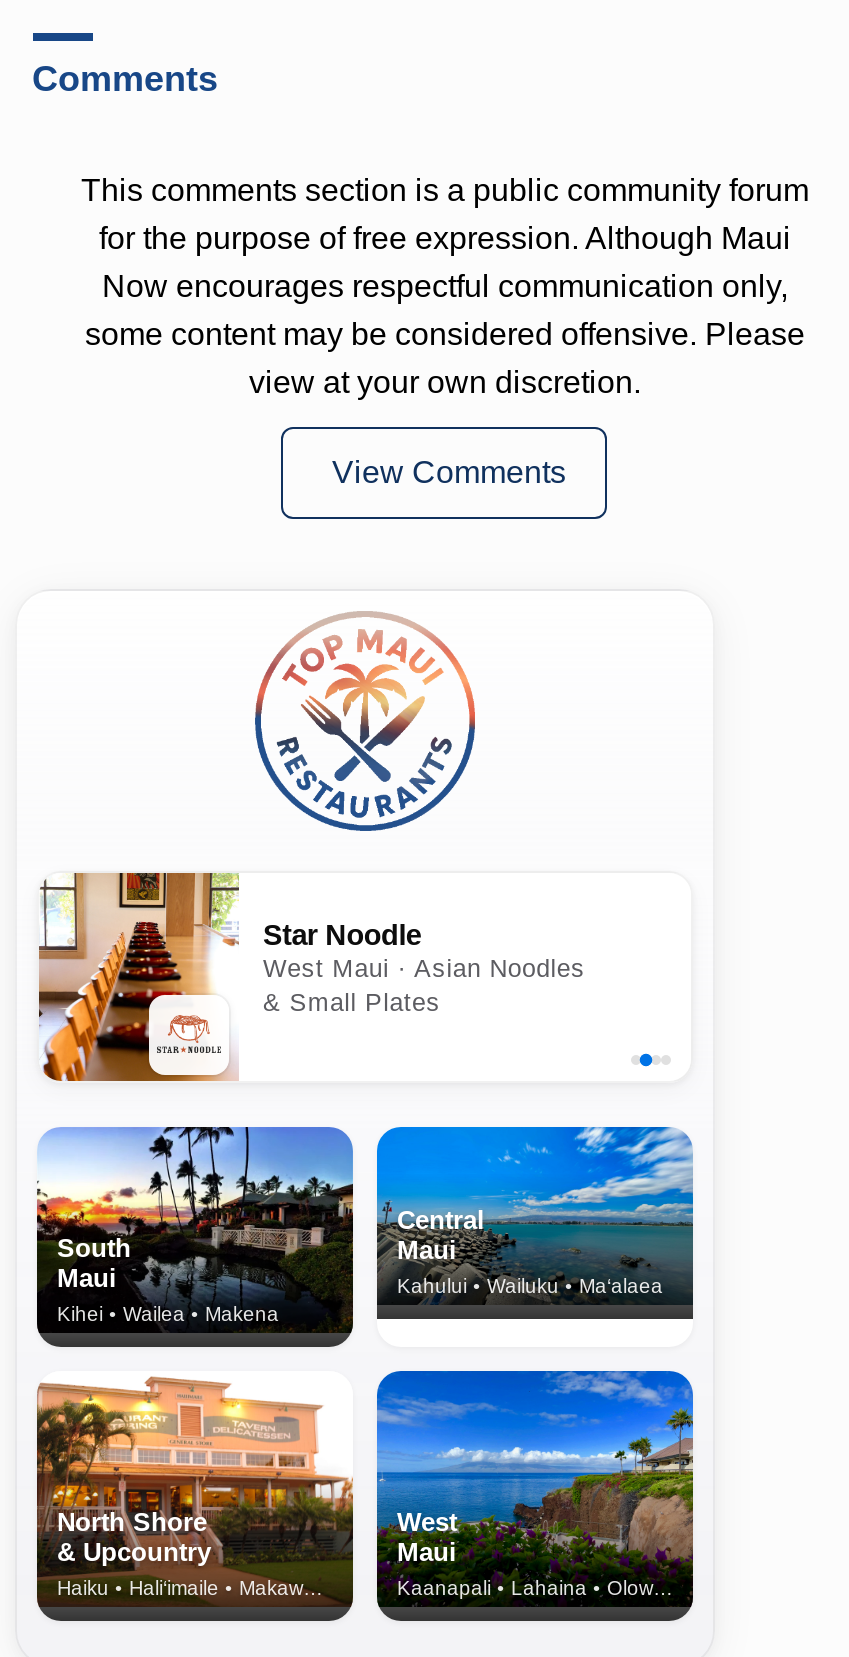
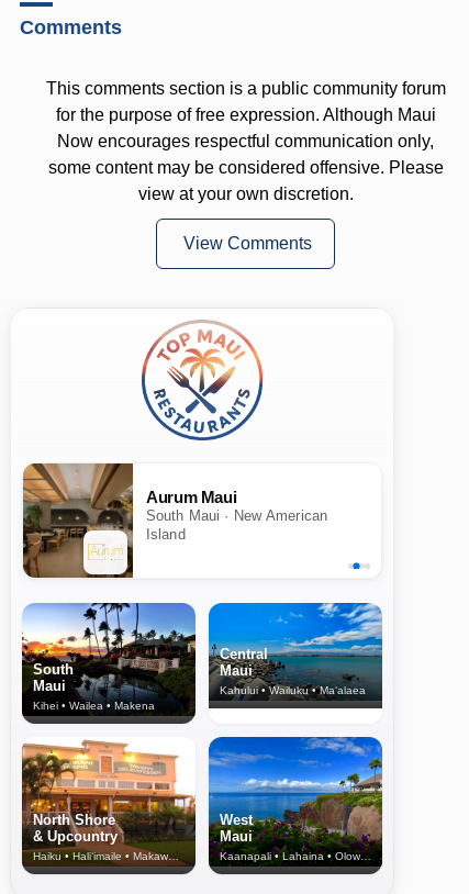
- [image]
- Star Noodle
- West Maui · Asian Noodles
- & Small Plates
+ [image]
+ Aurum Maui
+ South Maui · New American
+ Island
